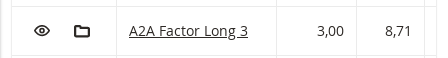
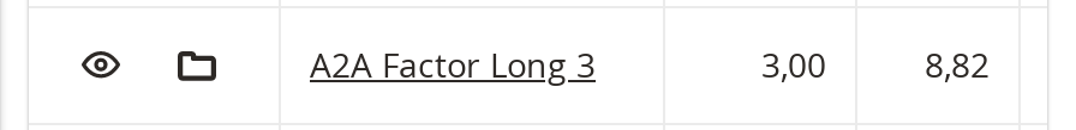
- 8,71
+ 8,82
